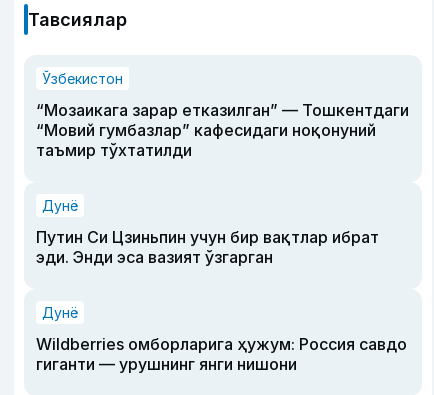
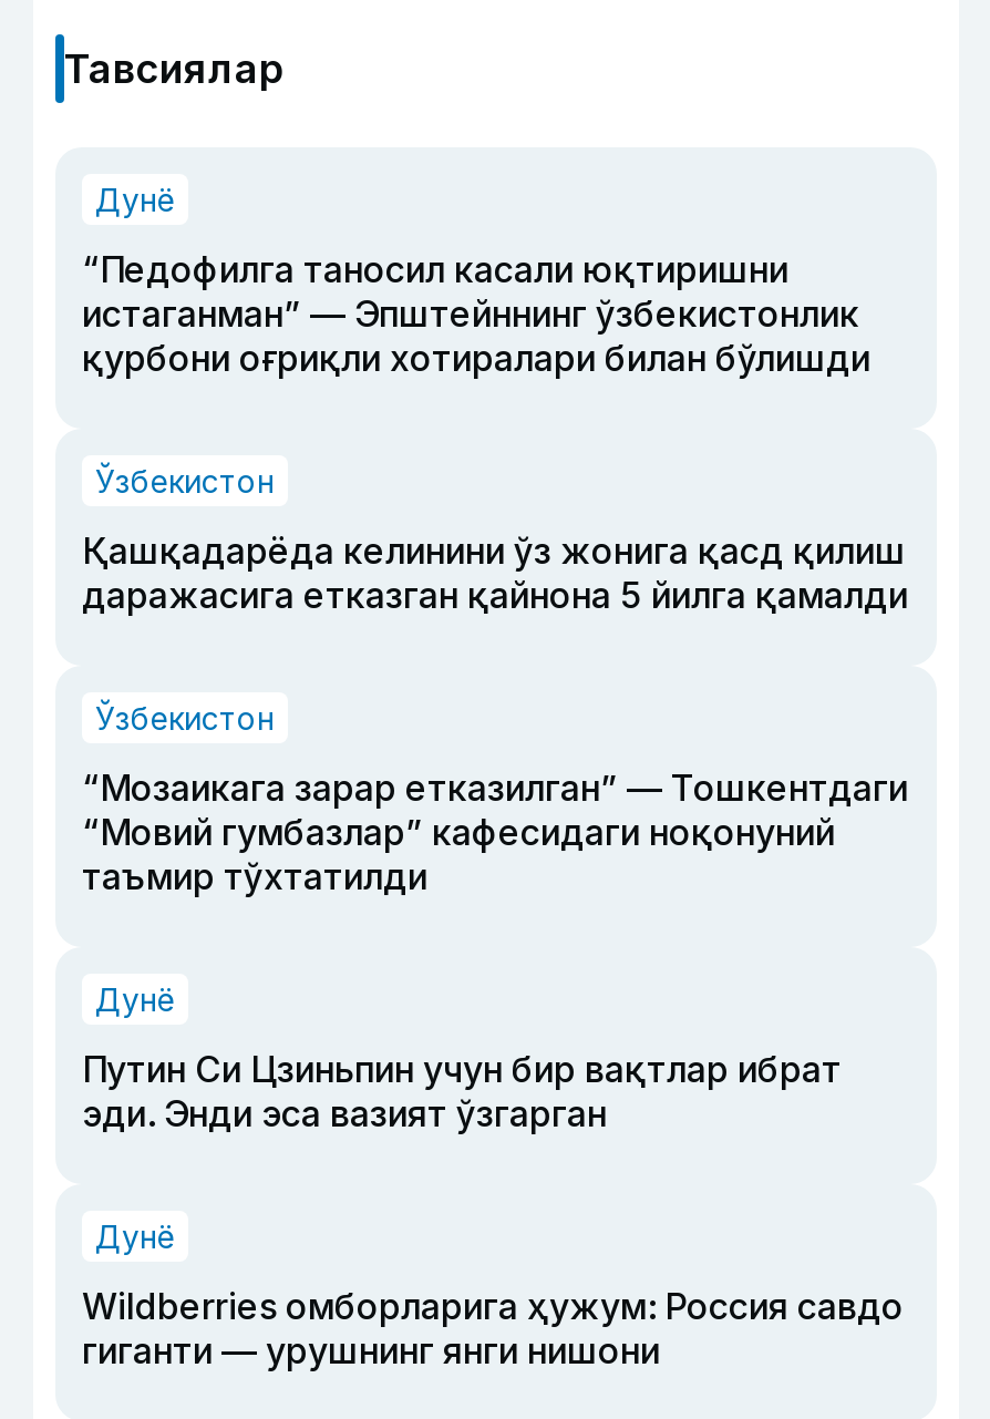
+ Дунё
+ “Педофилга таносил касали юқтиришни
+ истаганман” — Эпштейннинг ўзбекистонлик
+ қурбони оғриқли хотиралари билан бўлишди
+ Ўзбекистон
+ Қашқадарёда келинини ўз жонига қасд қилиш
+ даражасига етказган қайнона 5 йилга қамалди
